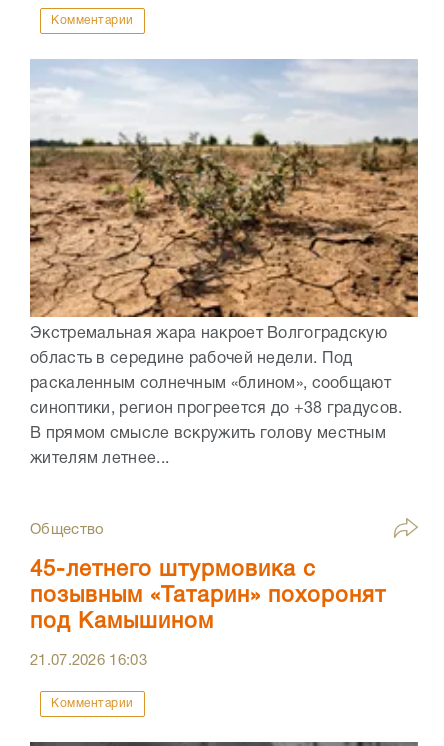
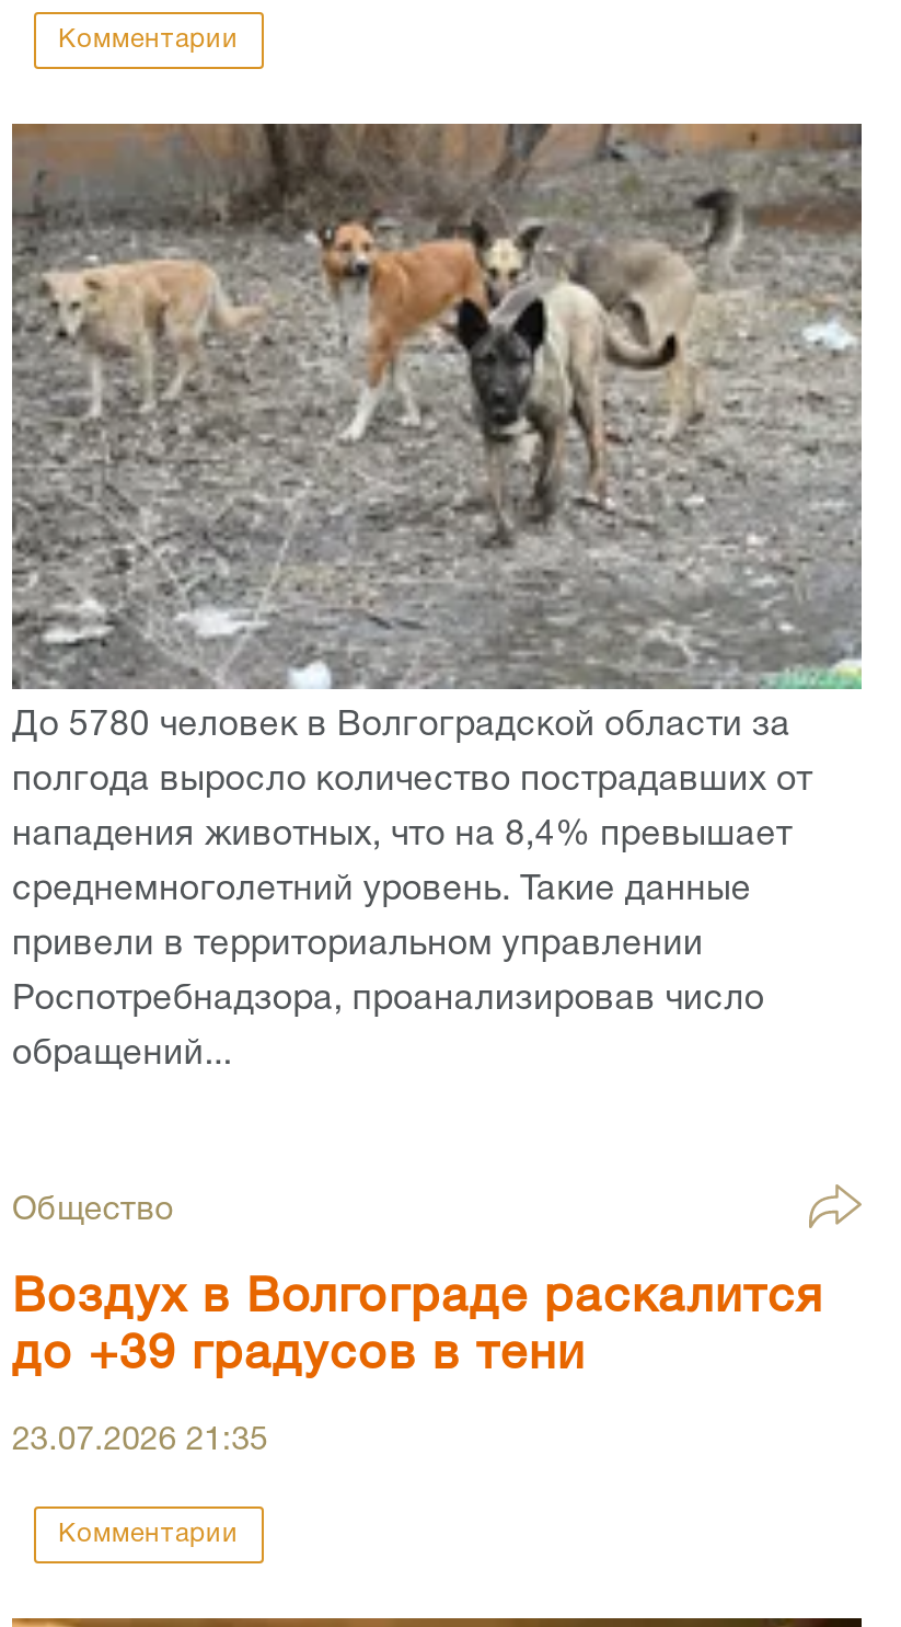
- [image]
- Экстремальная жара накроет Волгоградскую
- область в середине рабочей недели. Под
- раскаленным солнечным «блином», сообщают
- синоптики, регион прогреется до +38 градусов.
- В прямом смысле вскружить голову местным
- жителям летнее...
+ [image]
+ До 5780 человек в Волгоградской области за
+ полгода выросло количество пострадавших от
+ нападения животных, что на 8,4% превышает
+ среднемноголетний уровень. Такие данные
+ привели в территориальном управлении
+ Роспотребнадзора, проанализировав число
+ обращений...

moved down: Общество

- 45-летнего штурмовика с
- позывным «Татарин» похоронят
- под Камышином
+ Воздух в Волгограде раскалится
+ до +39 градусов в тени

- 21.07.2026 16:03
+ 23.07.2026 21:35
